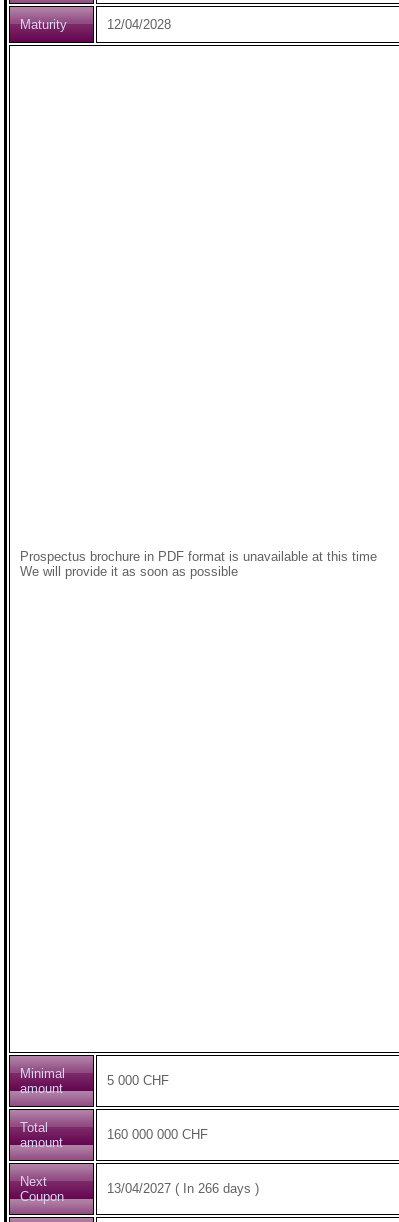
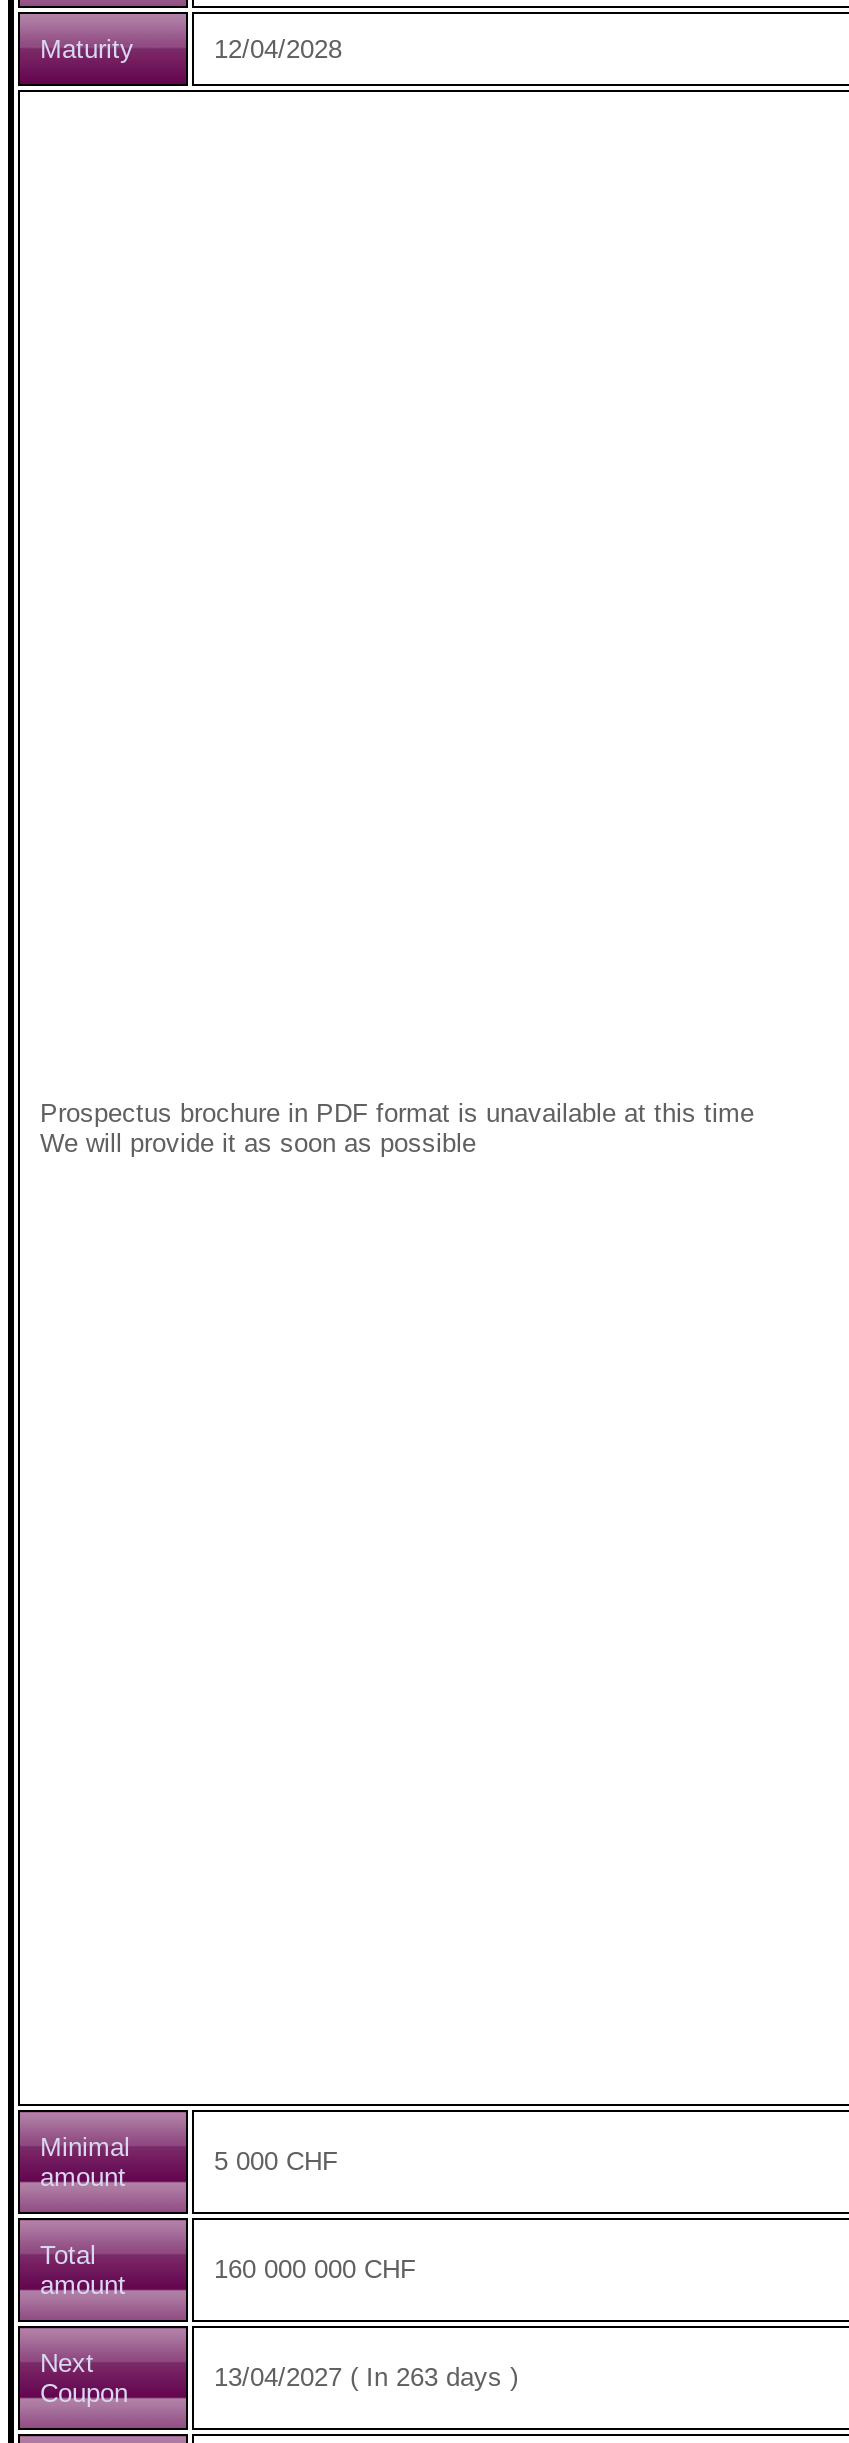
- 13/04/2027 ( In 266 days )
+ 13/04/2027 ( In 263 days )
